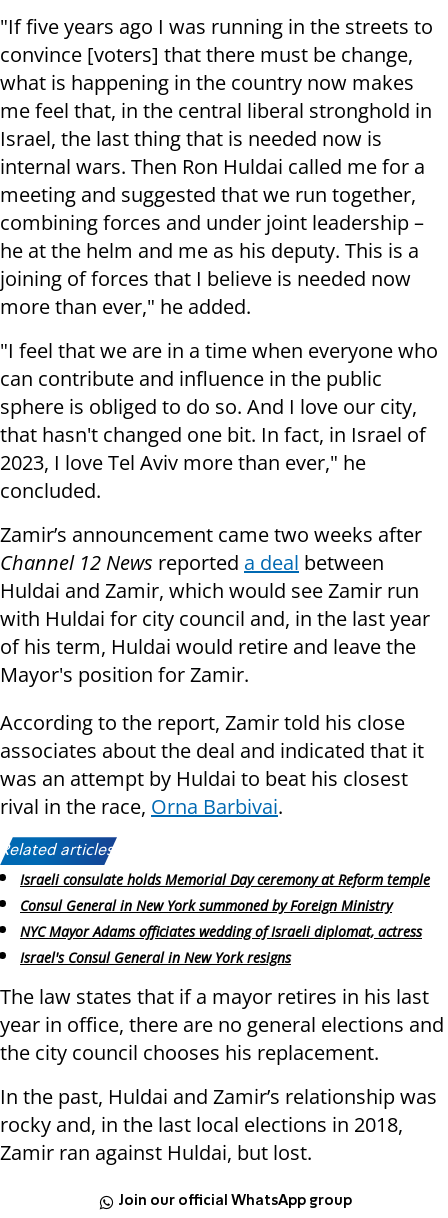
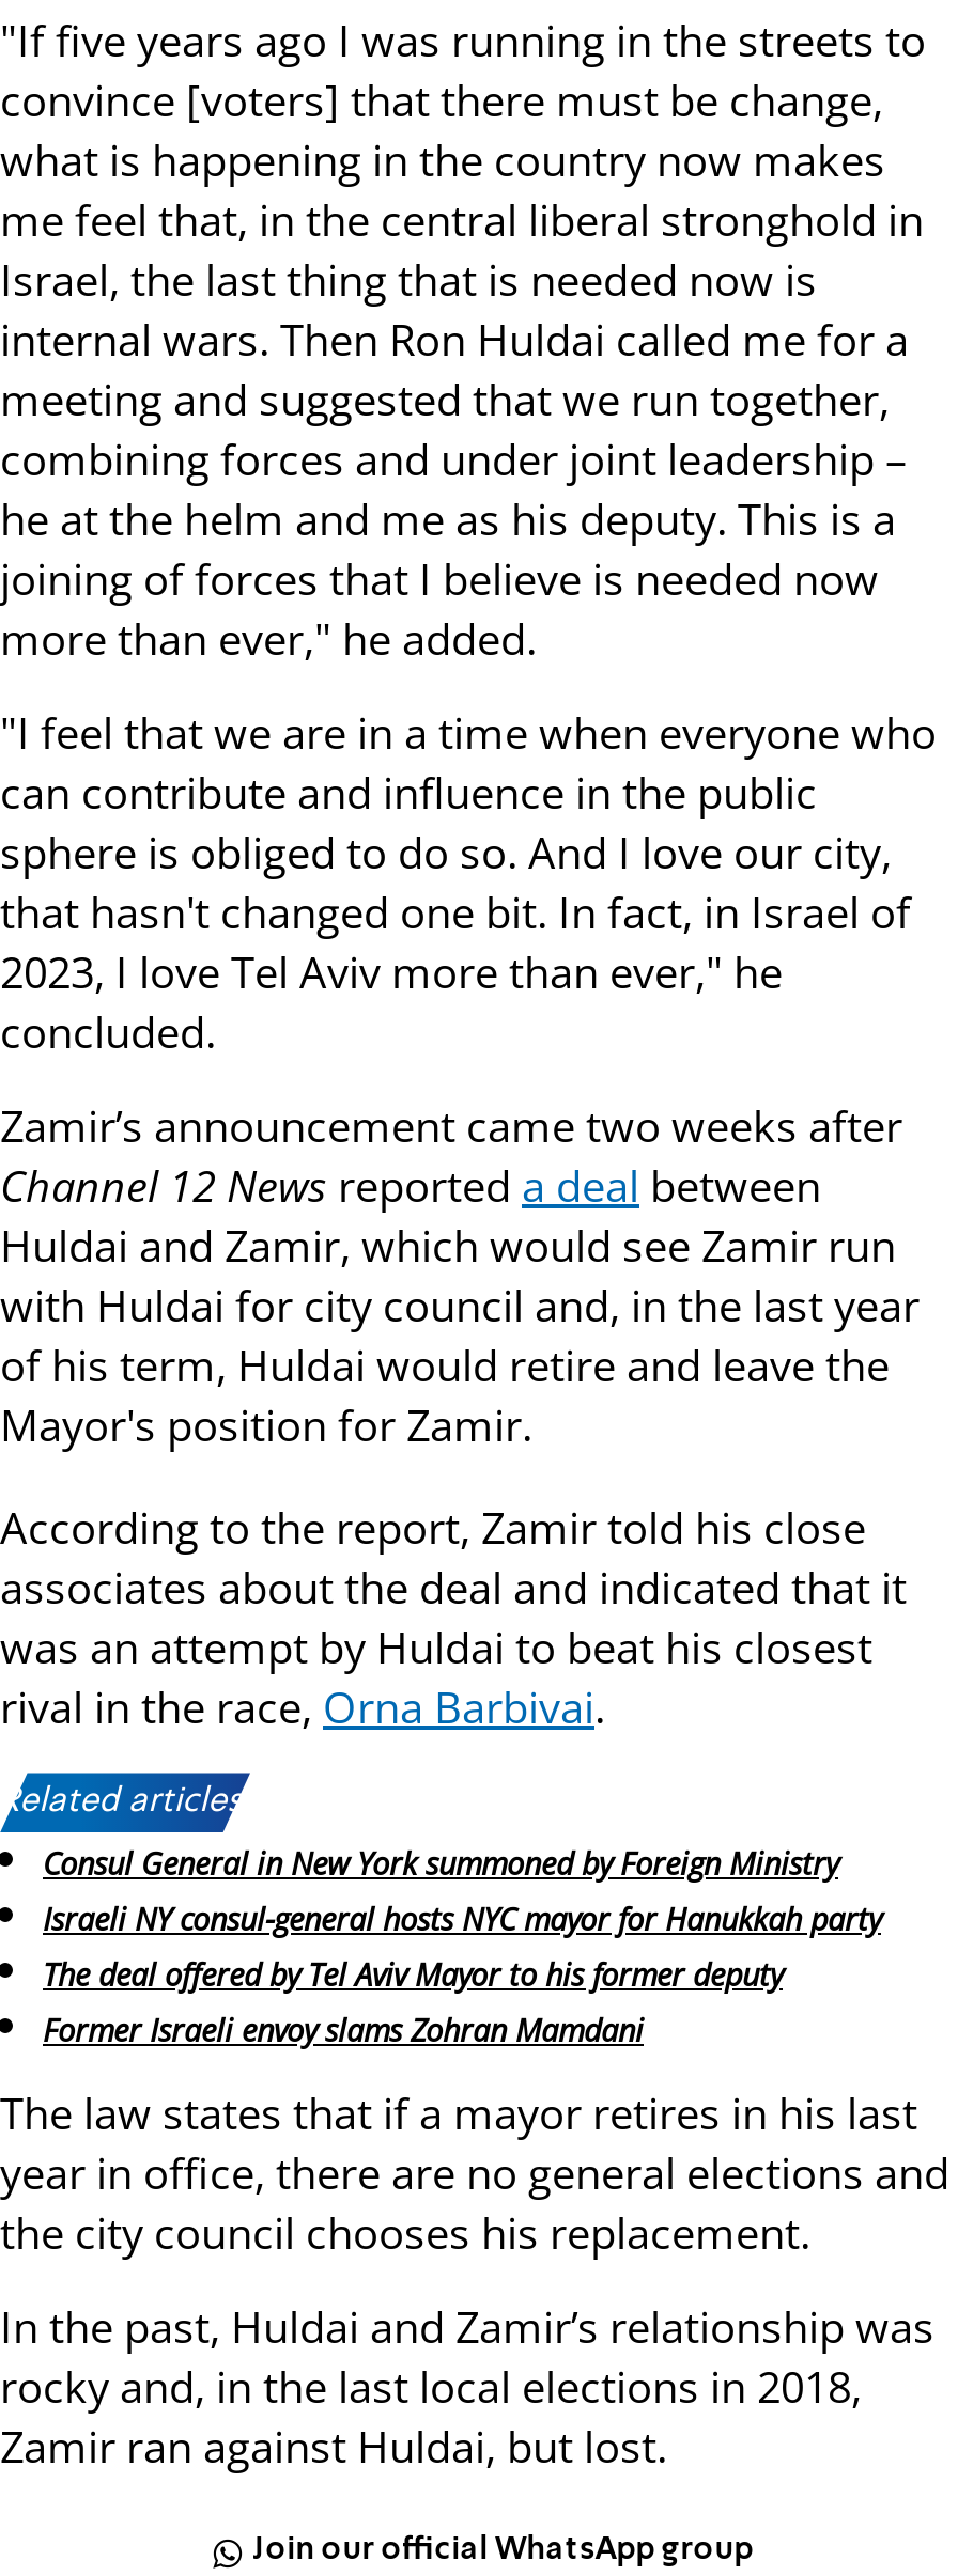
- Israeli consulate holds Memorial Day ceremony at Reform temple

moved up: Consul General in New York summoned by Foreign Ministry

- NYC Mayor Adams officiates wedding of Israeli diplomat, actress
- Israel's Consul General in New York resigns
+ Israeli NY consul-general hosts NYC mayor for Hanukkah party
+ The deal offered by Tel Aviv Mayor to his former deputy
+ Former Israeli envoy slams Zohran Mamdani
